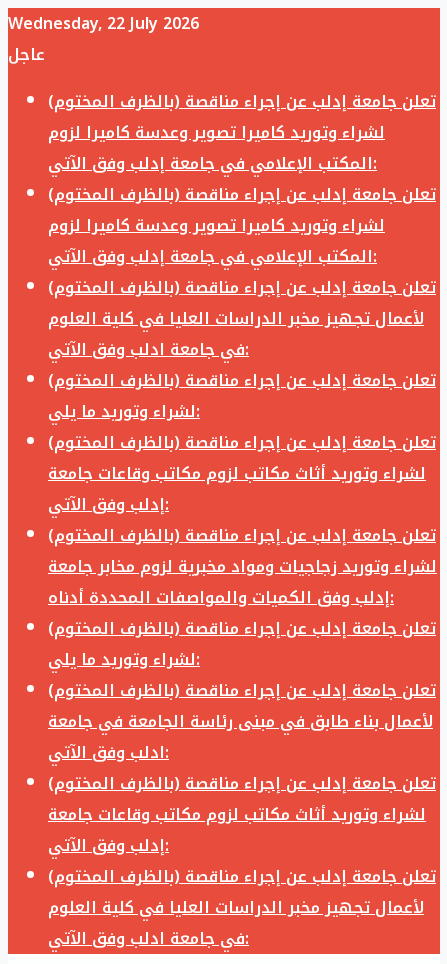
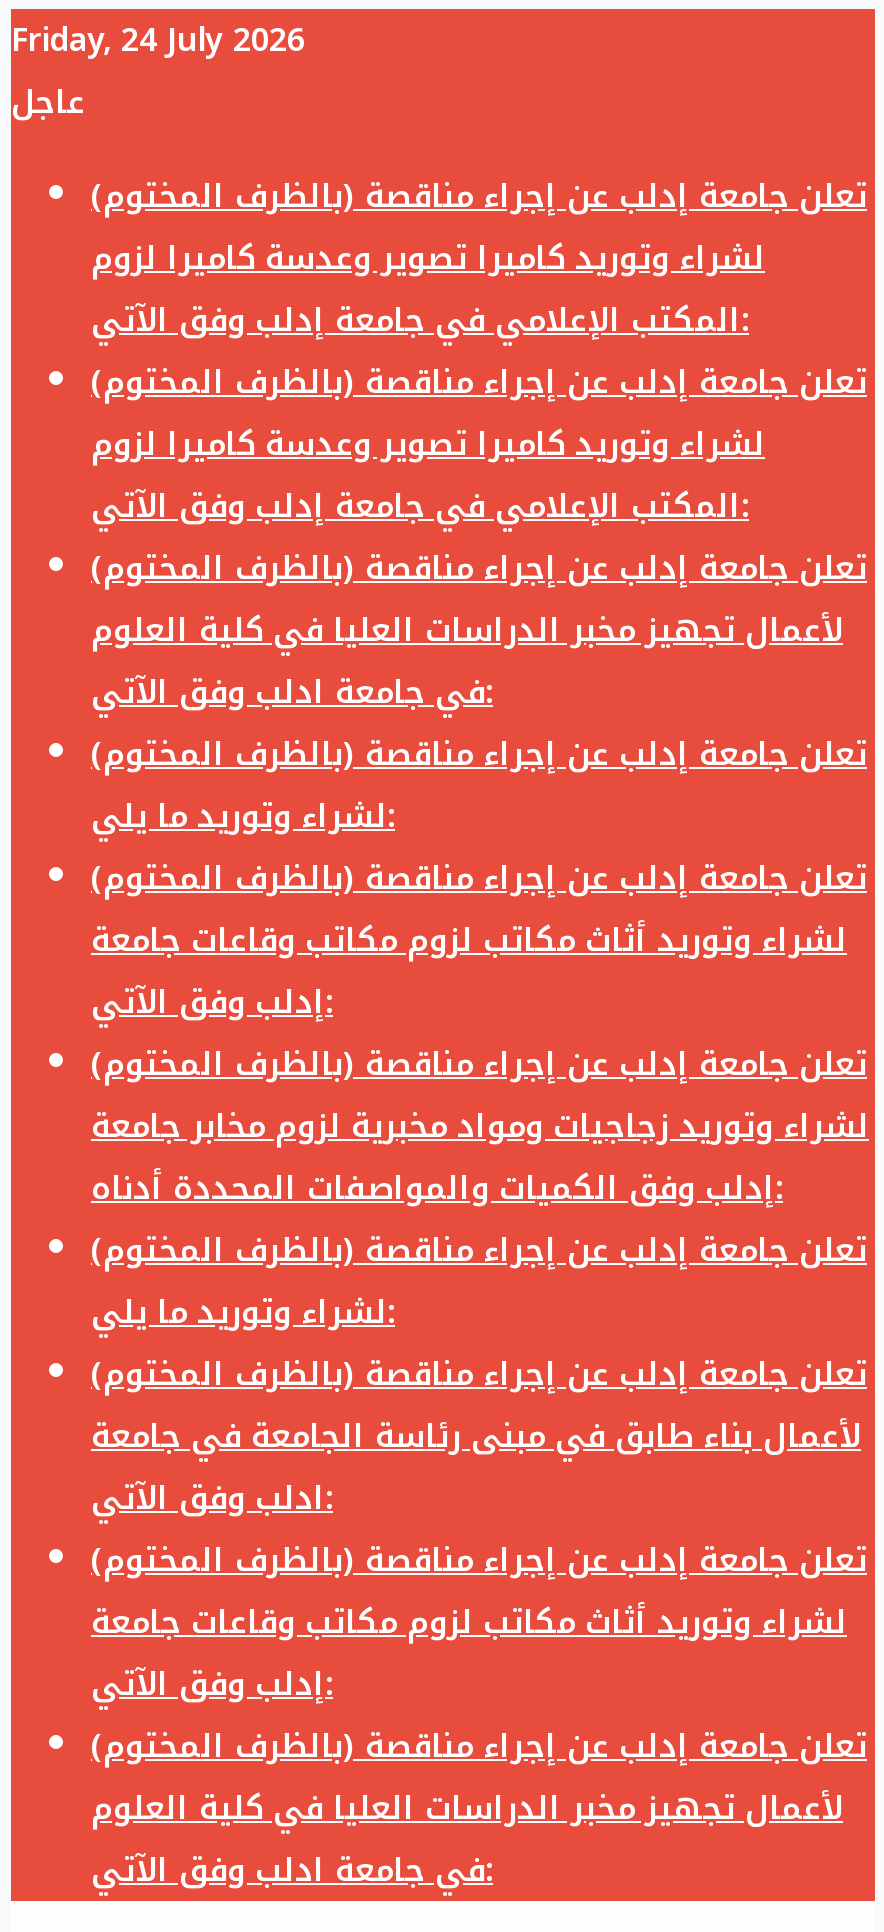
- Wednesday, 22 July 2026
+ Friday, 24 July 2026
